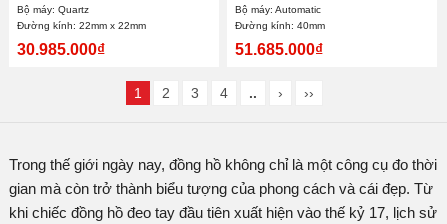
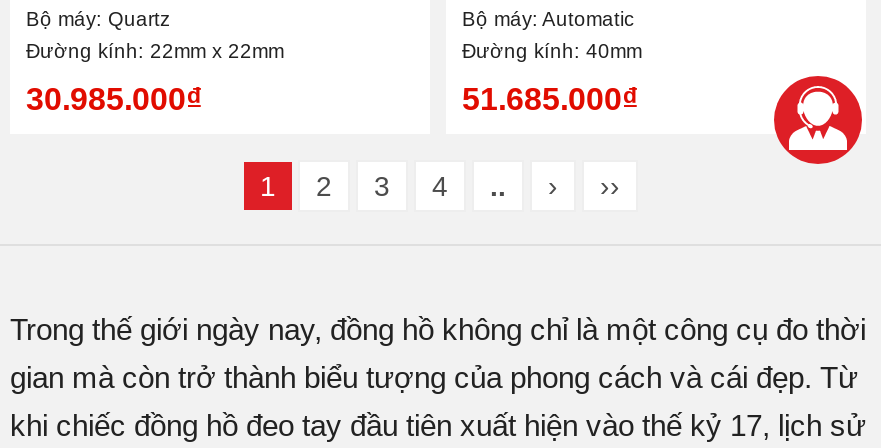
+ [image]
